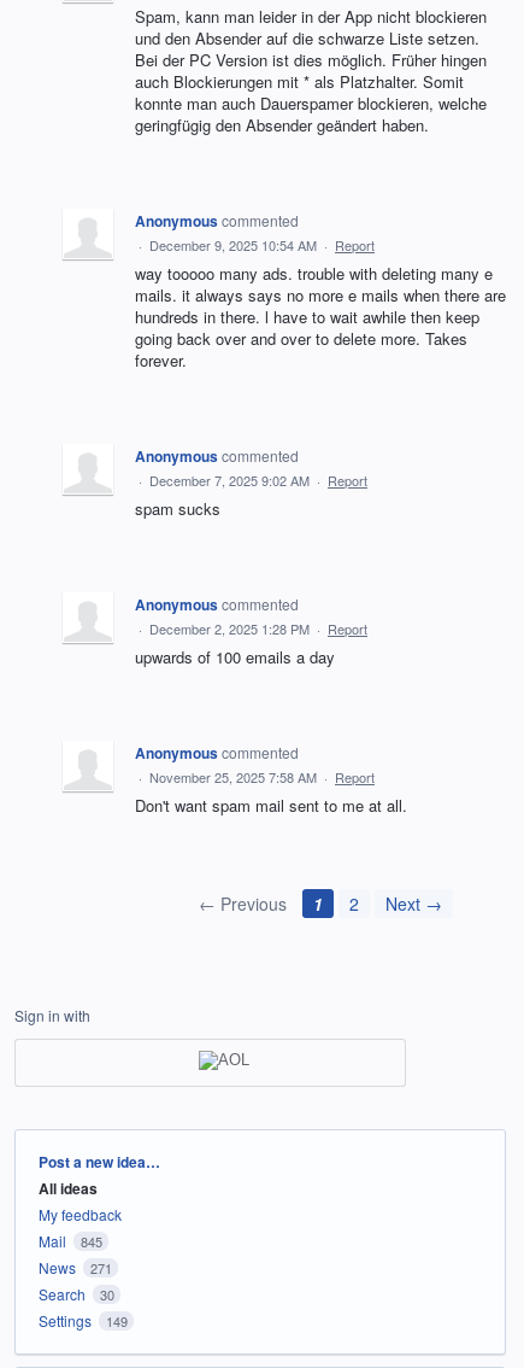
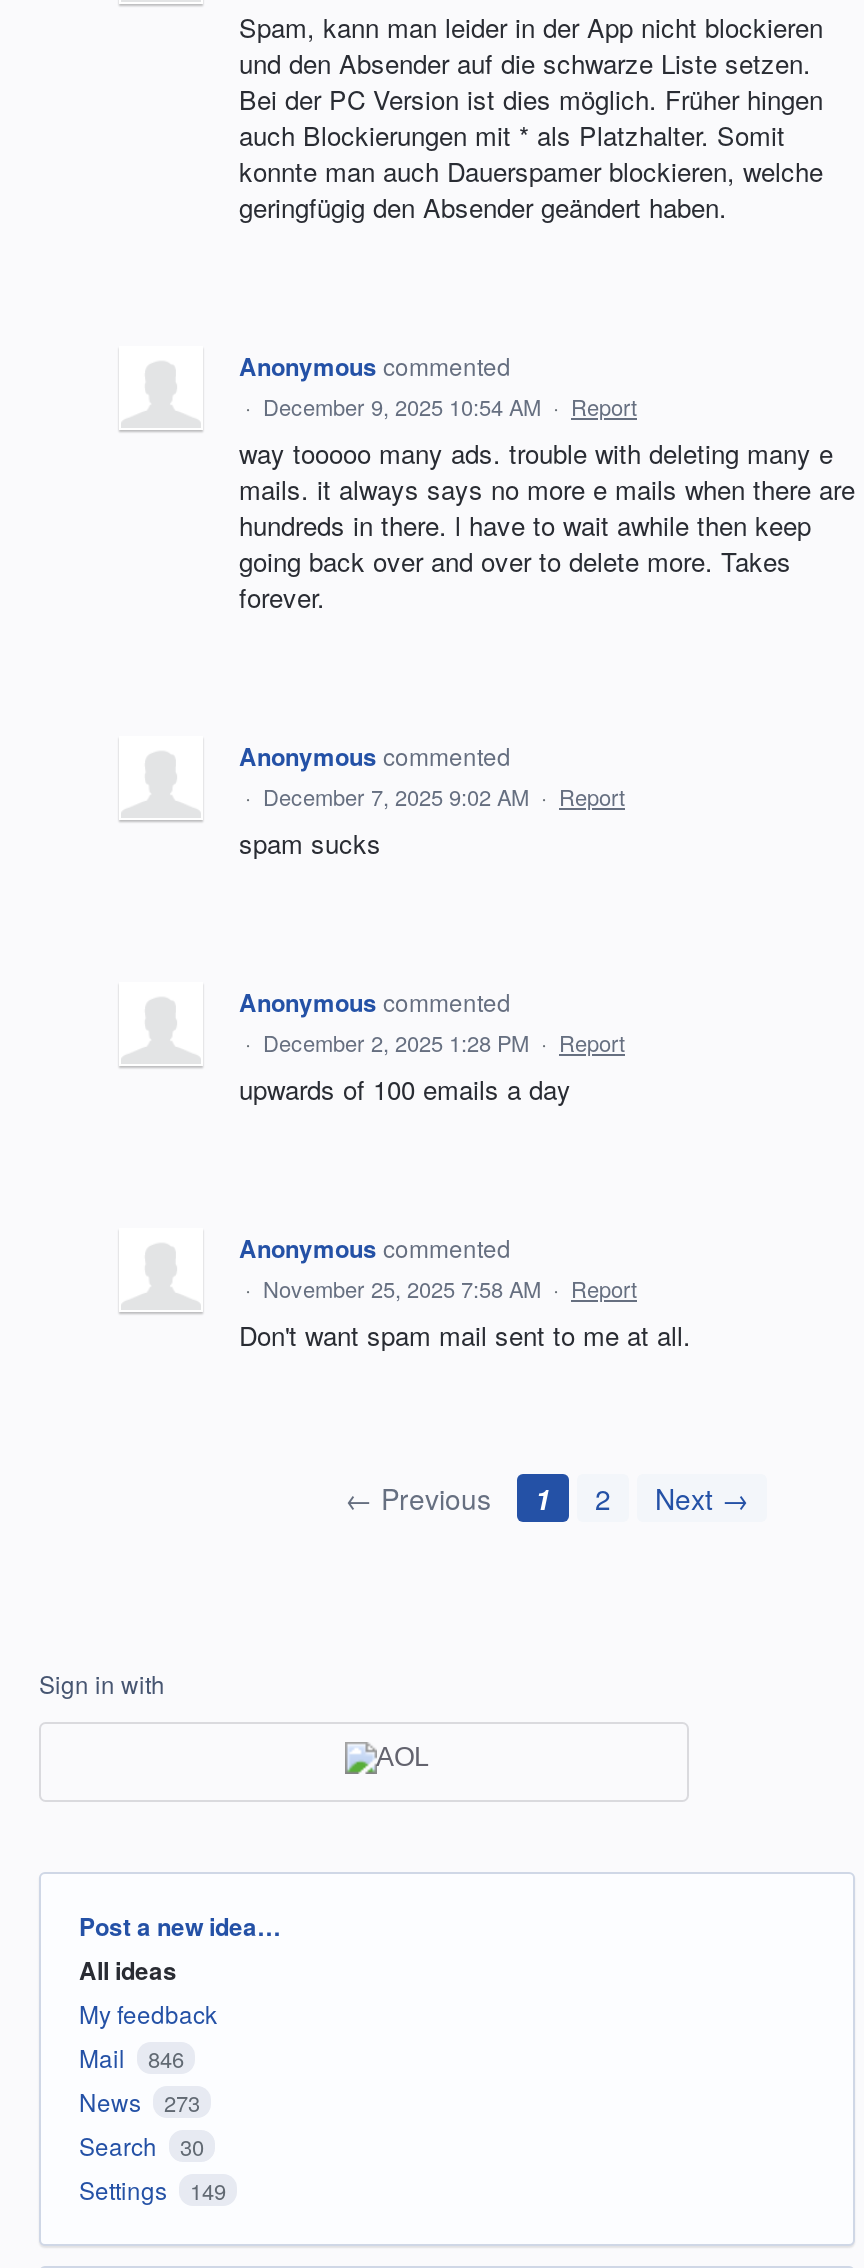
- Mail 845
+ Mail 846

- News 271
+ News 273
